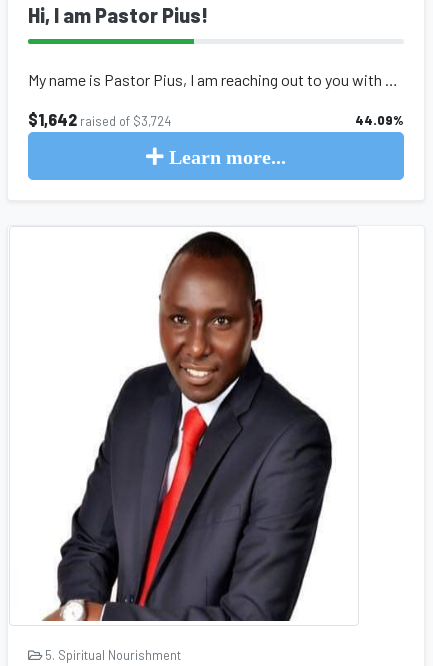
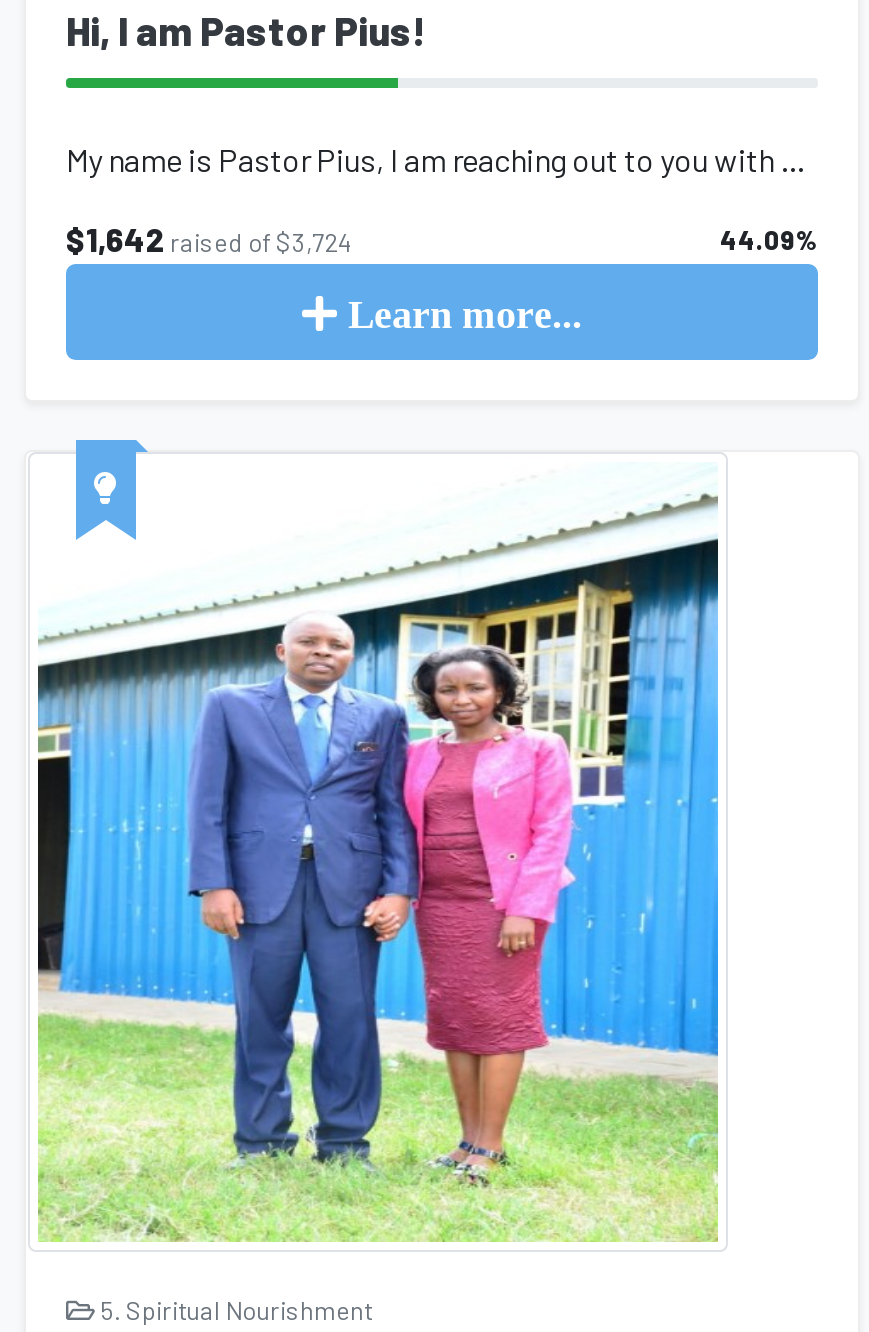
- [image]
+ [image]
